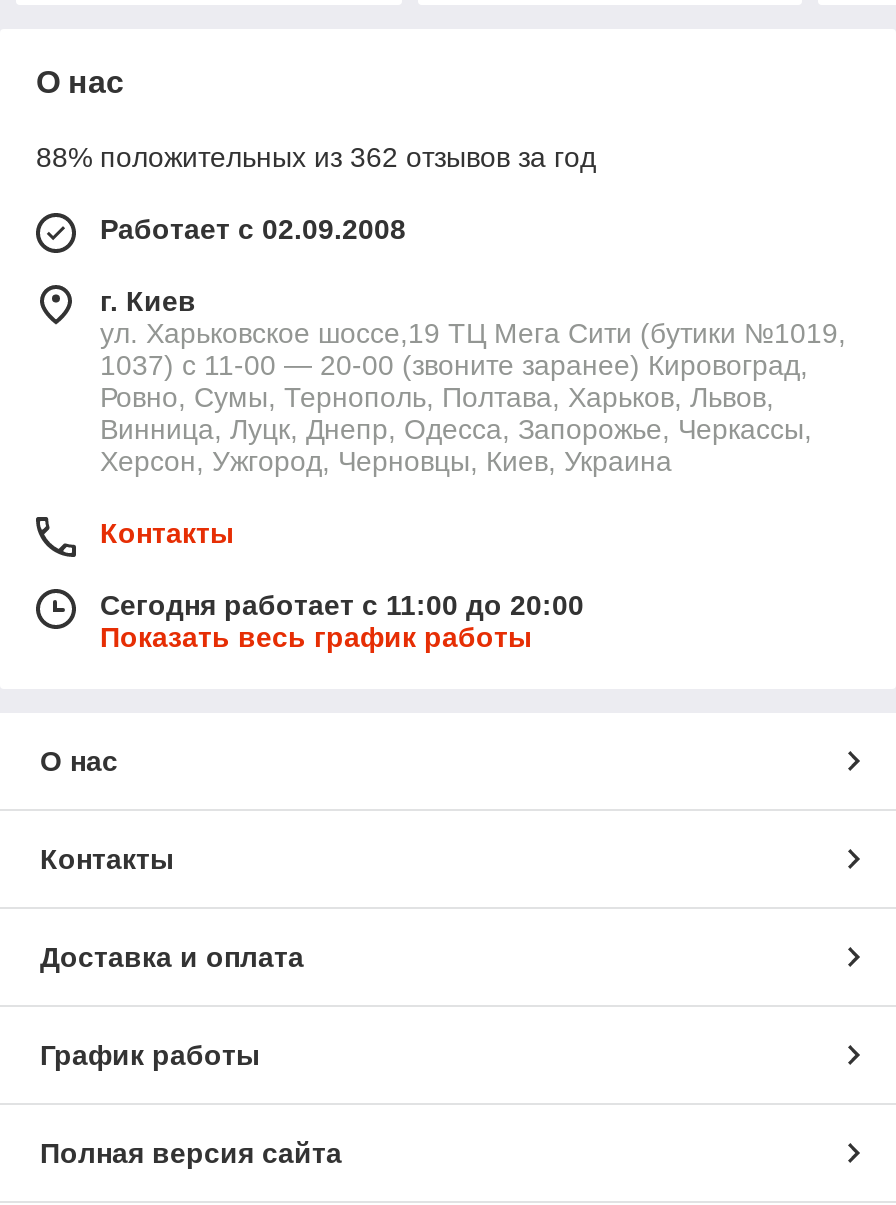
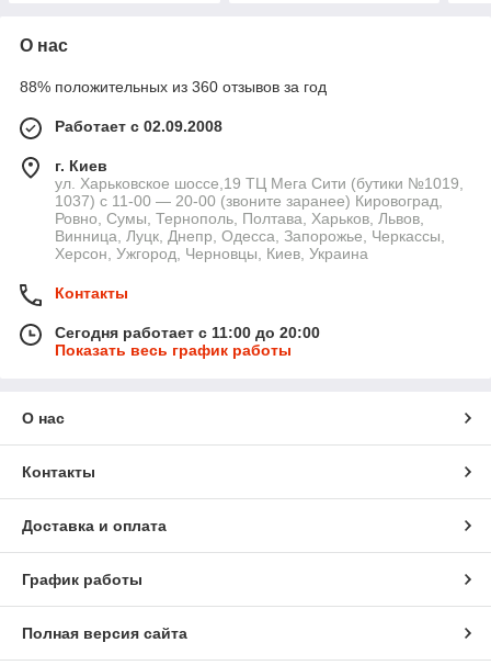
- 88% положительных из 362 отзывов за год
+ 88% положительных из 360 отзывов за год
